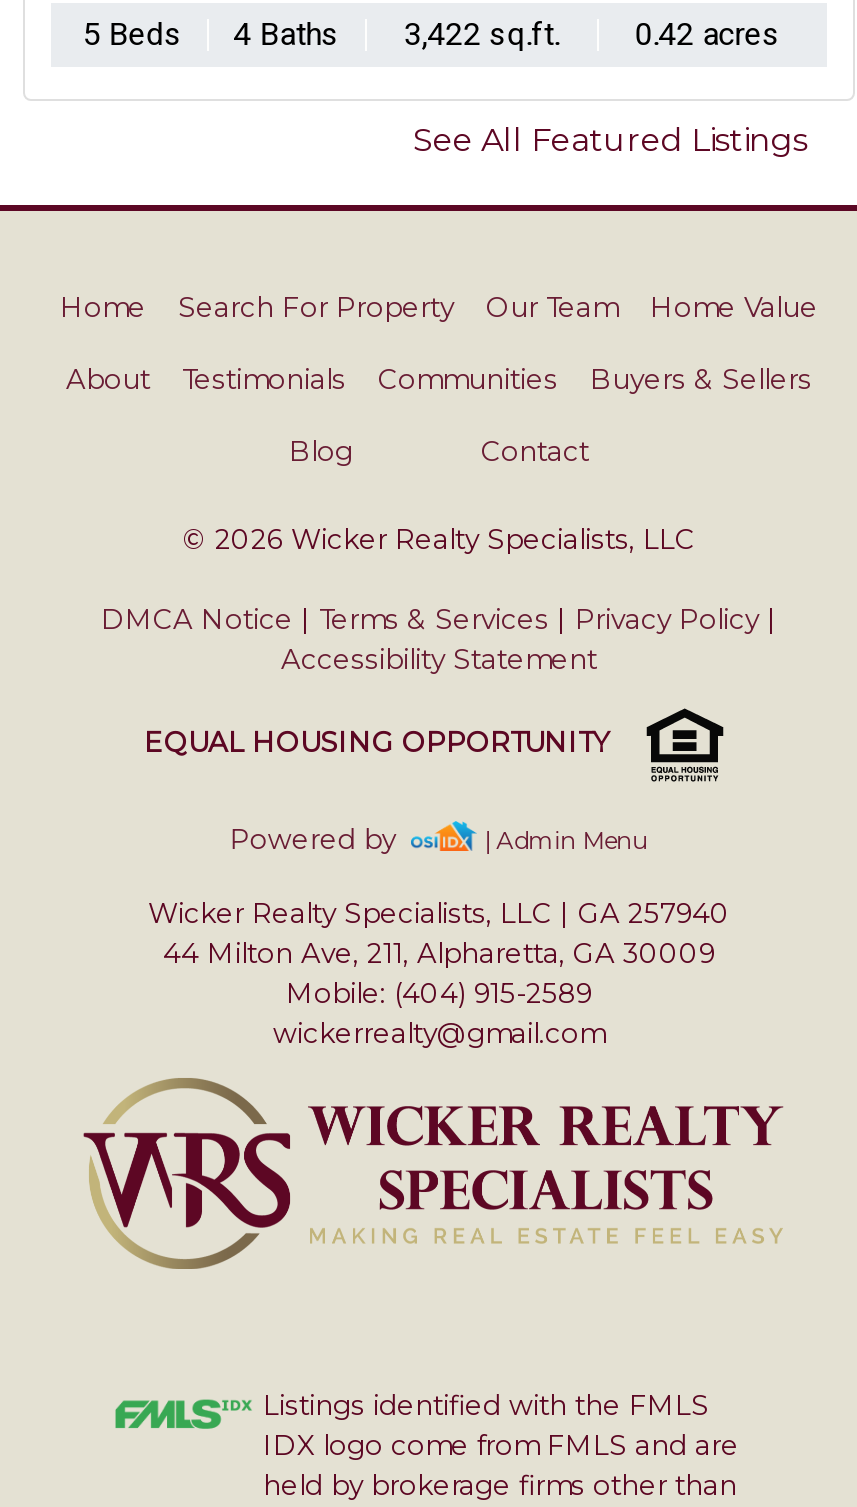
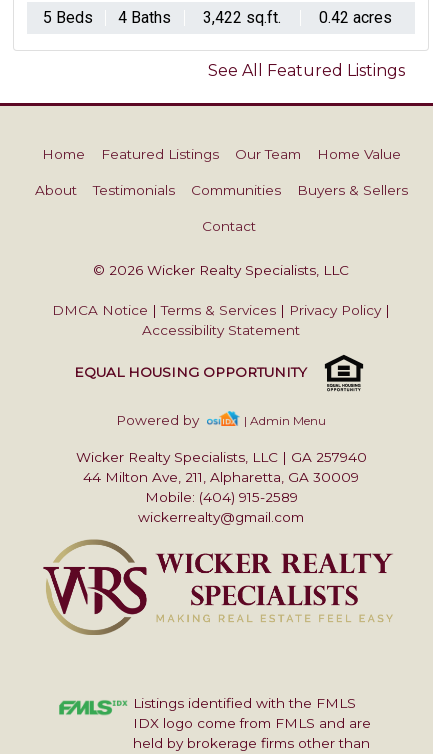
- Search For Property
+ Featured Listings

- Blog
